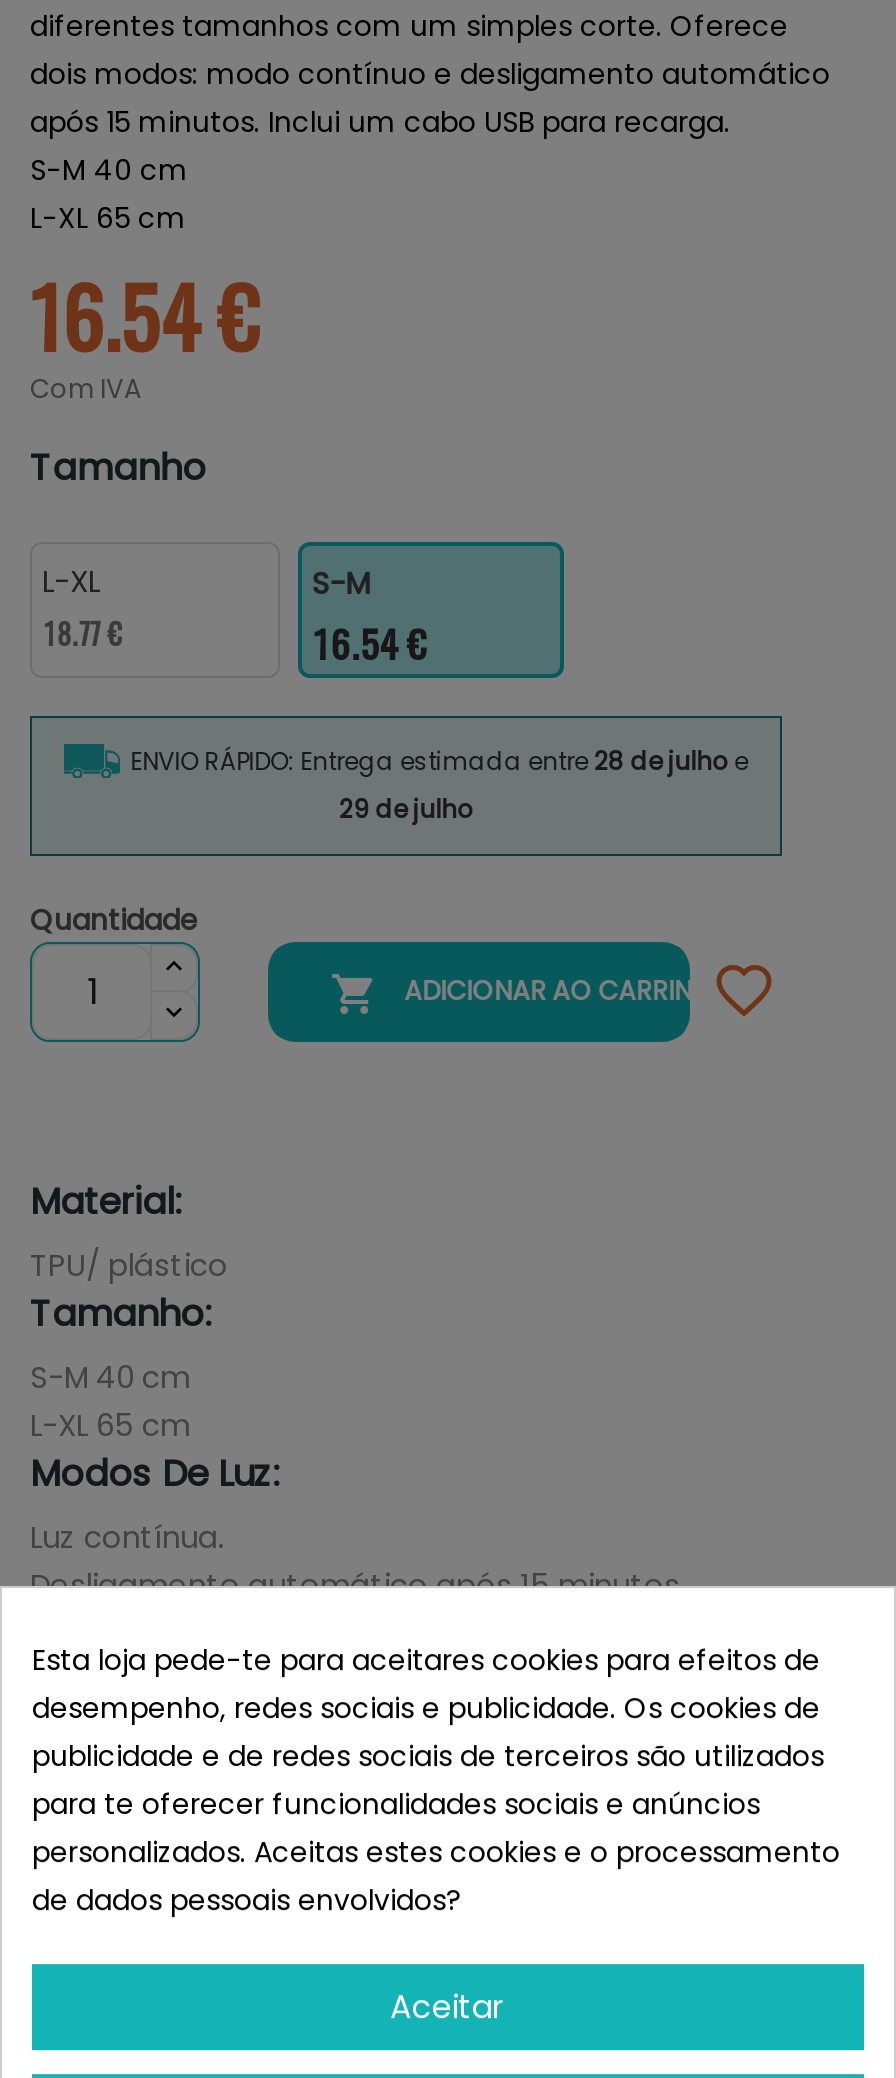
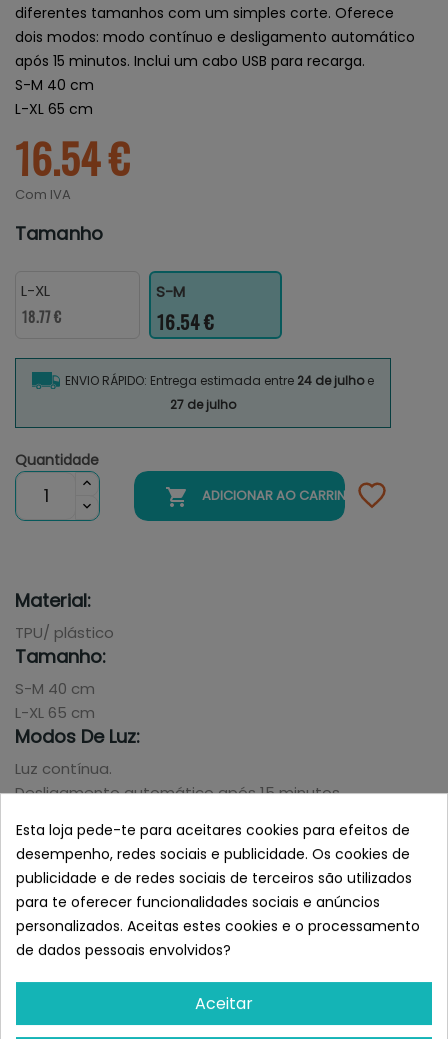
- ENVIO RÁPIDO: Entrega estimada entre 28 de julho e
+ ENVIO RÁPIDO: Entrega estimada entre 24 de julho e

- 29 de julho
+ 27 de julho
